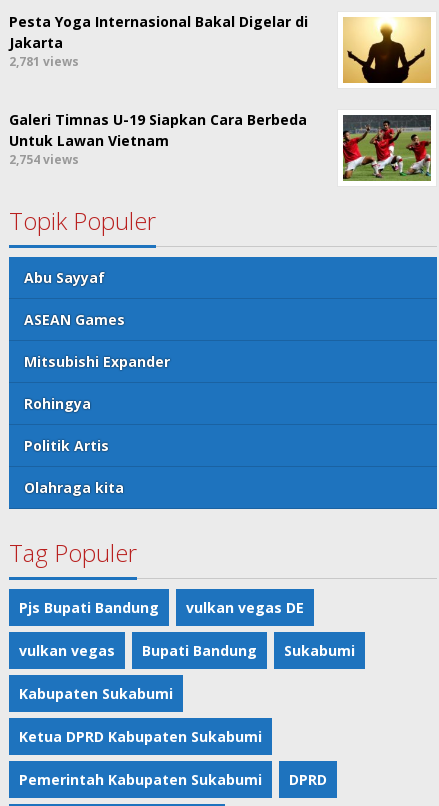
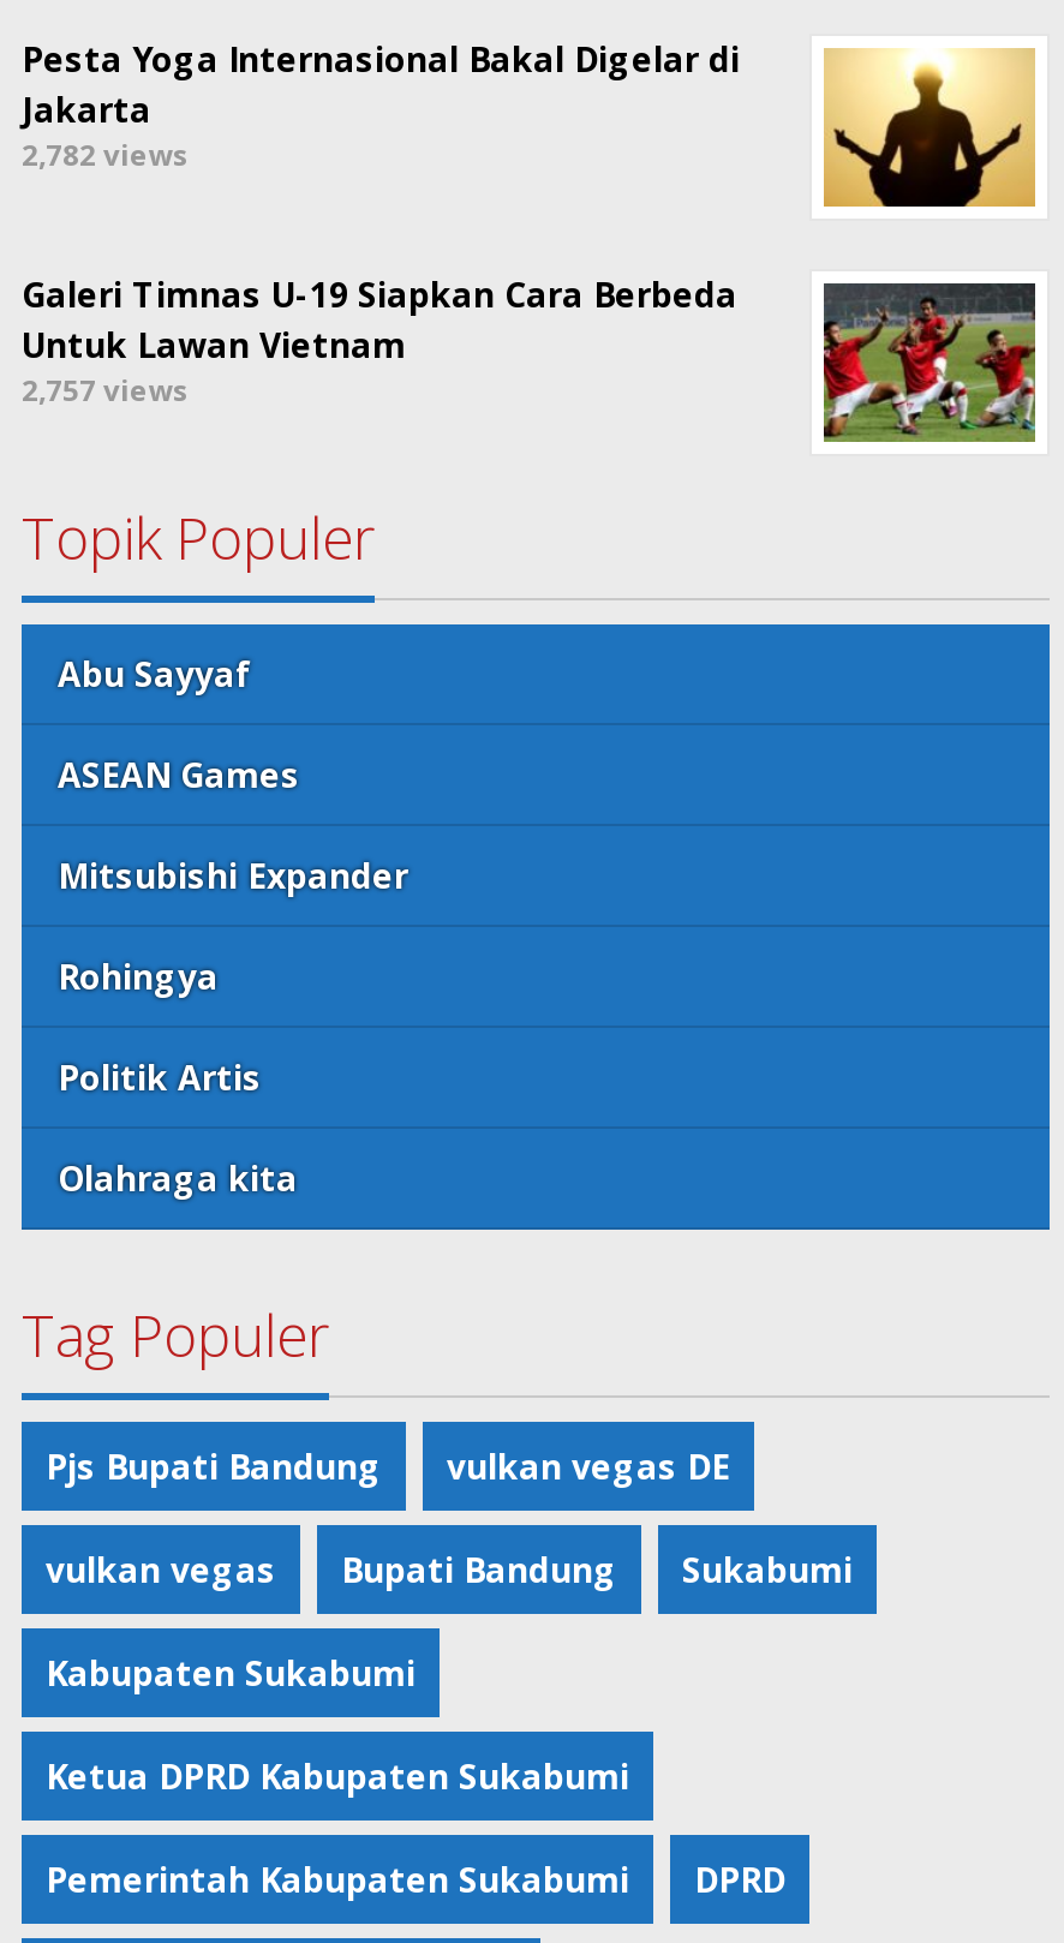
- 2,781 views
+ 2,782 views

- 2,754 views
+ 2,757 views
